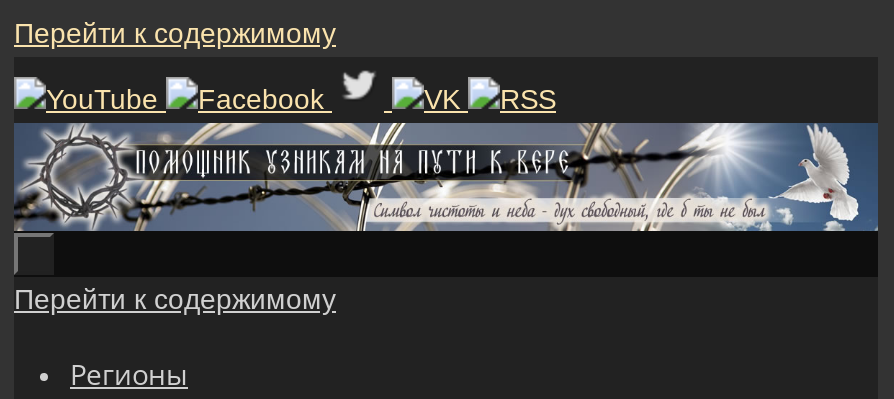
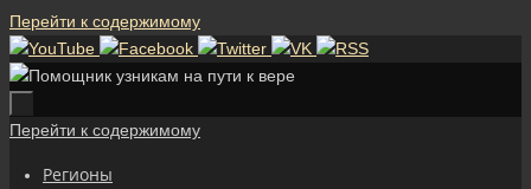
- [image]
+ [image]
